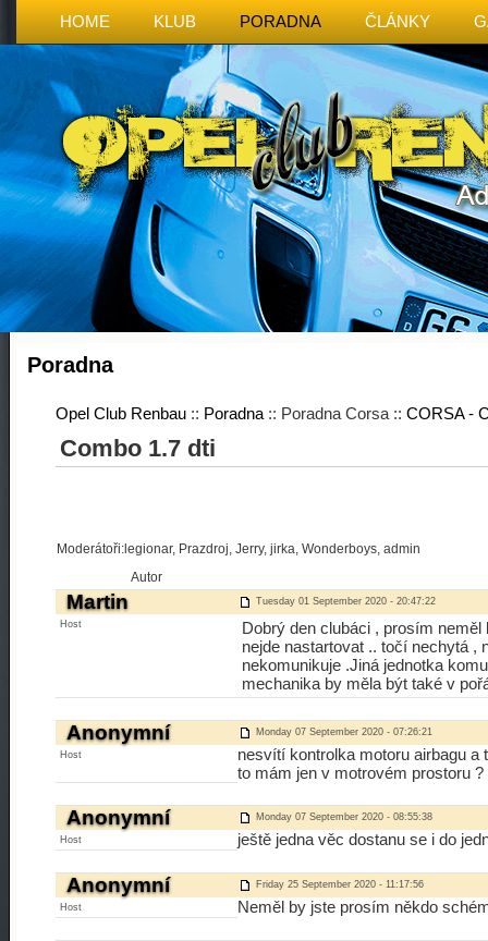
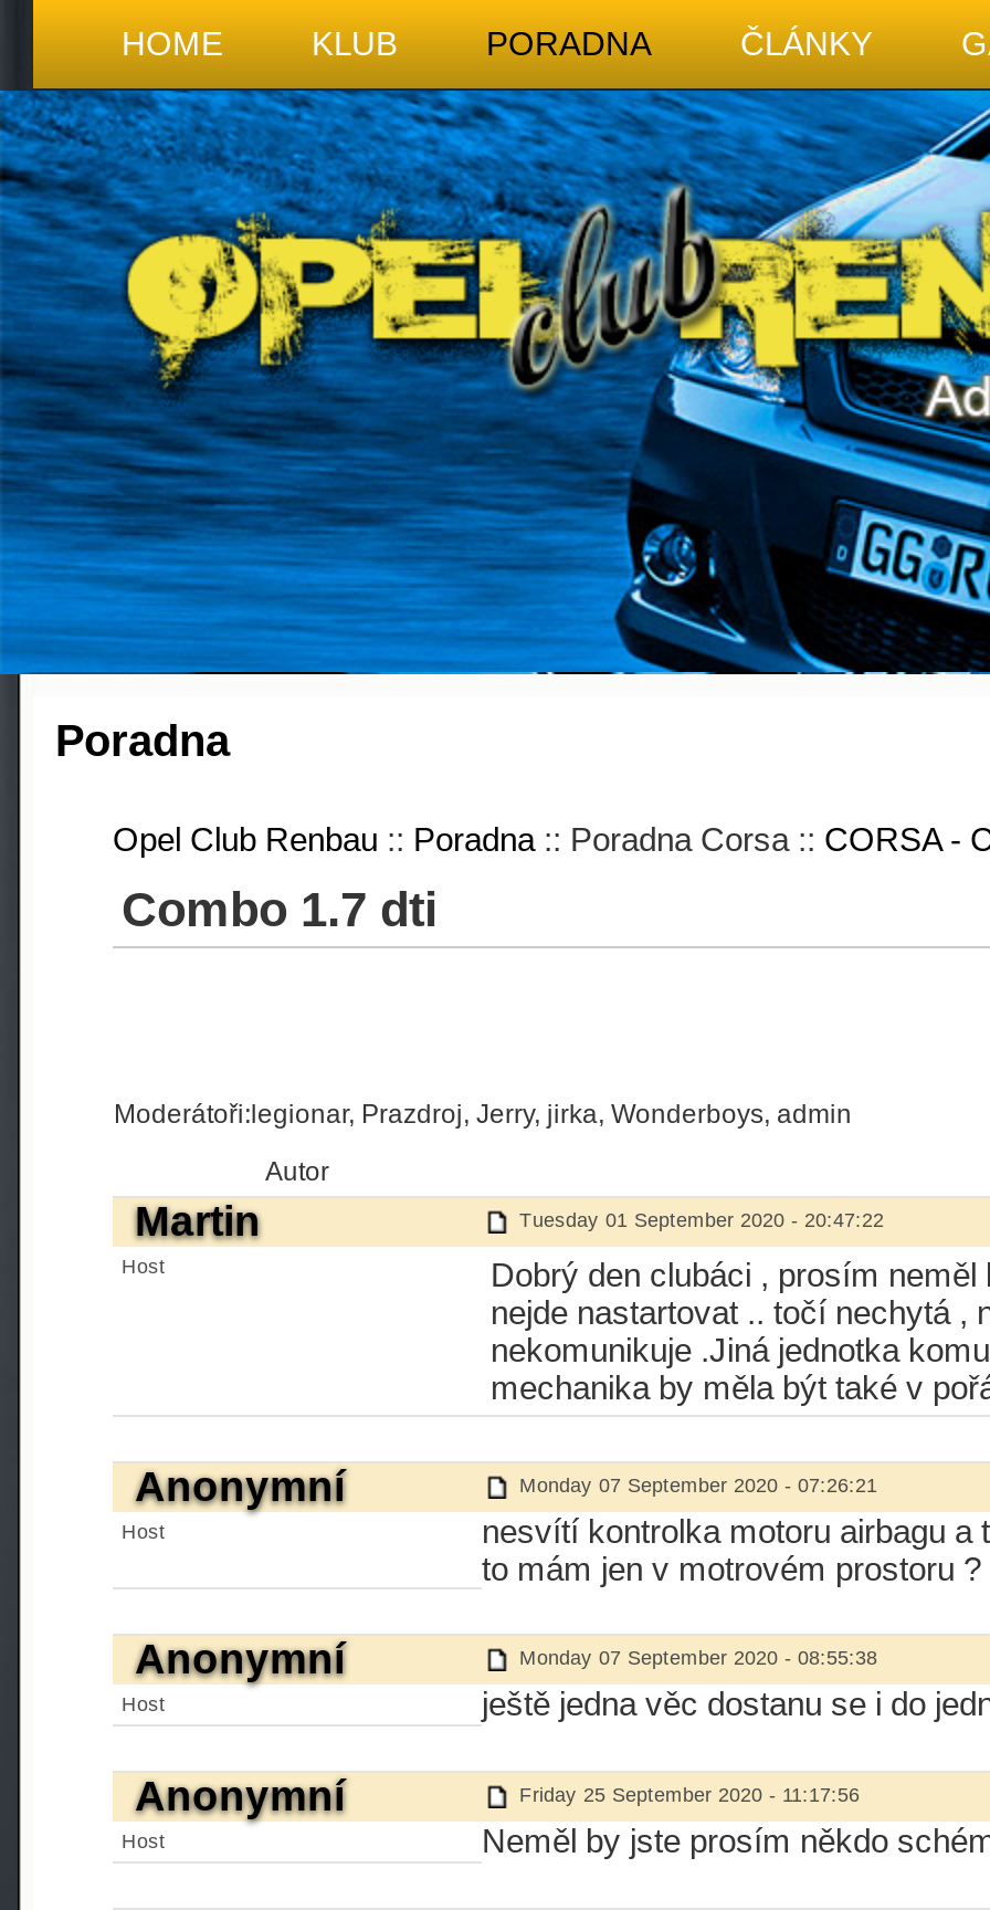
- [image]
+ [image]
